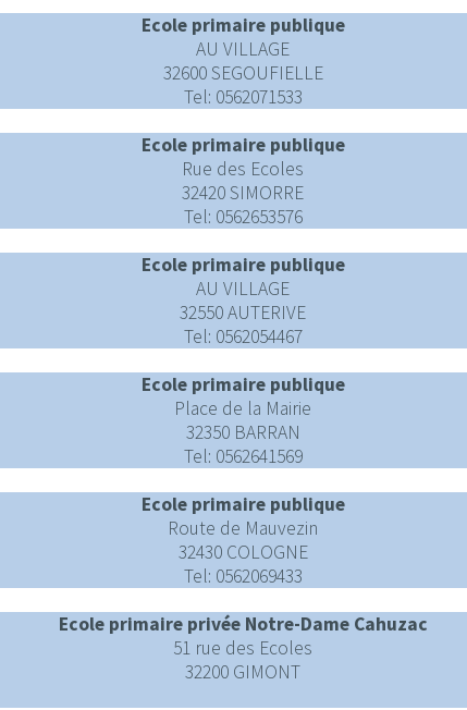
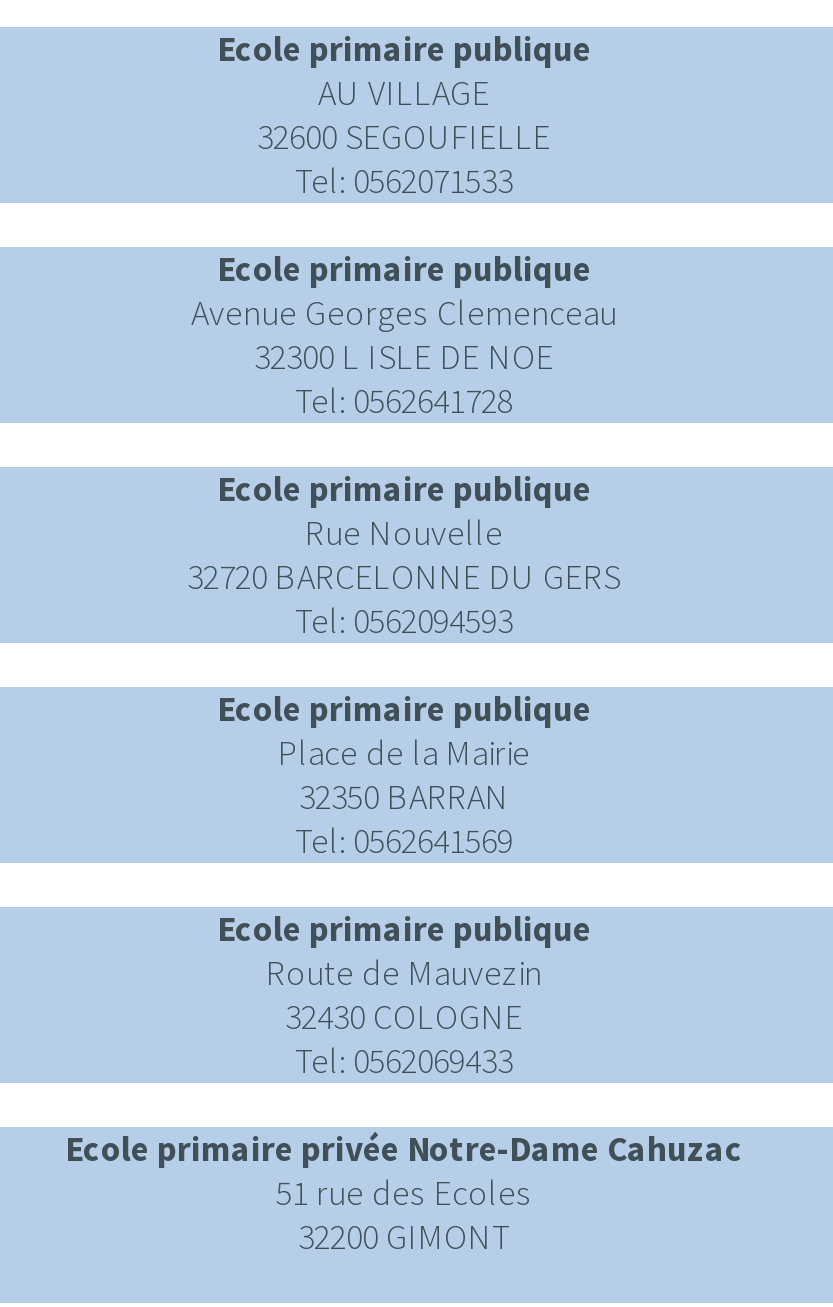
- Rue des Ecoles
- 32420 SIMORRE
- Tel: 0562653576
+ Avenue Georges Clemenceau
+ 32300 L ISLE DE NOE
+ Tel: 0562641728

- AU VILLAGE
- 32550 AUTERIVE
- Tel: 0562054467
+ Rue Nouvelle
+ 32720 BARCELONNE DU GERS
+ Tel: 0562094593
